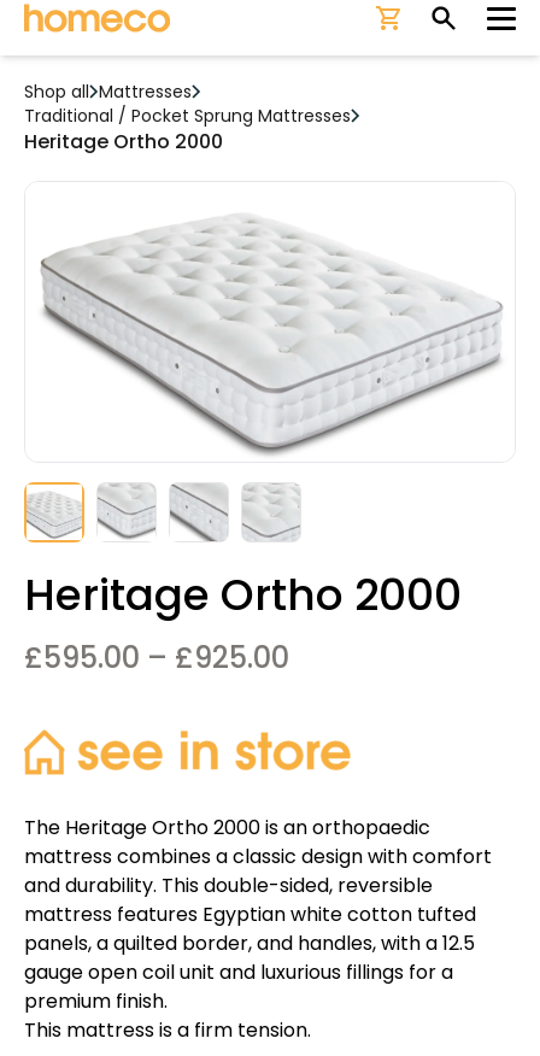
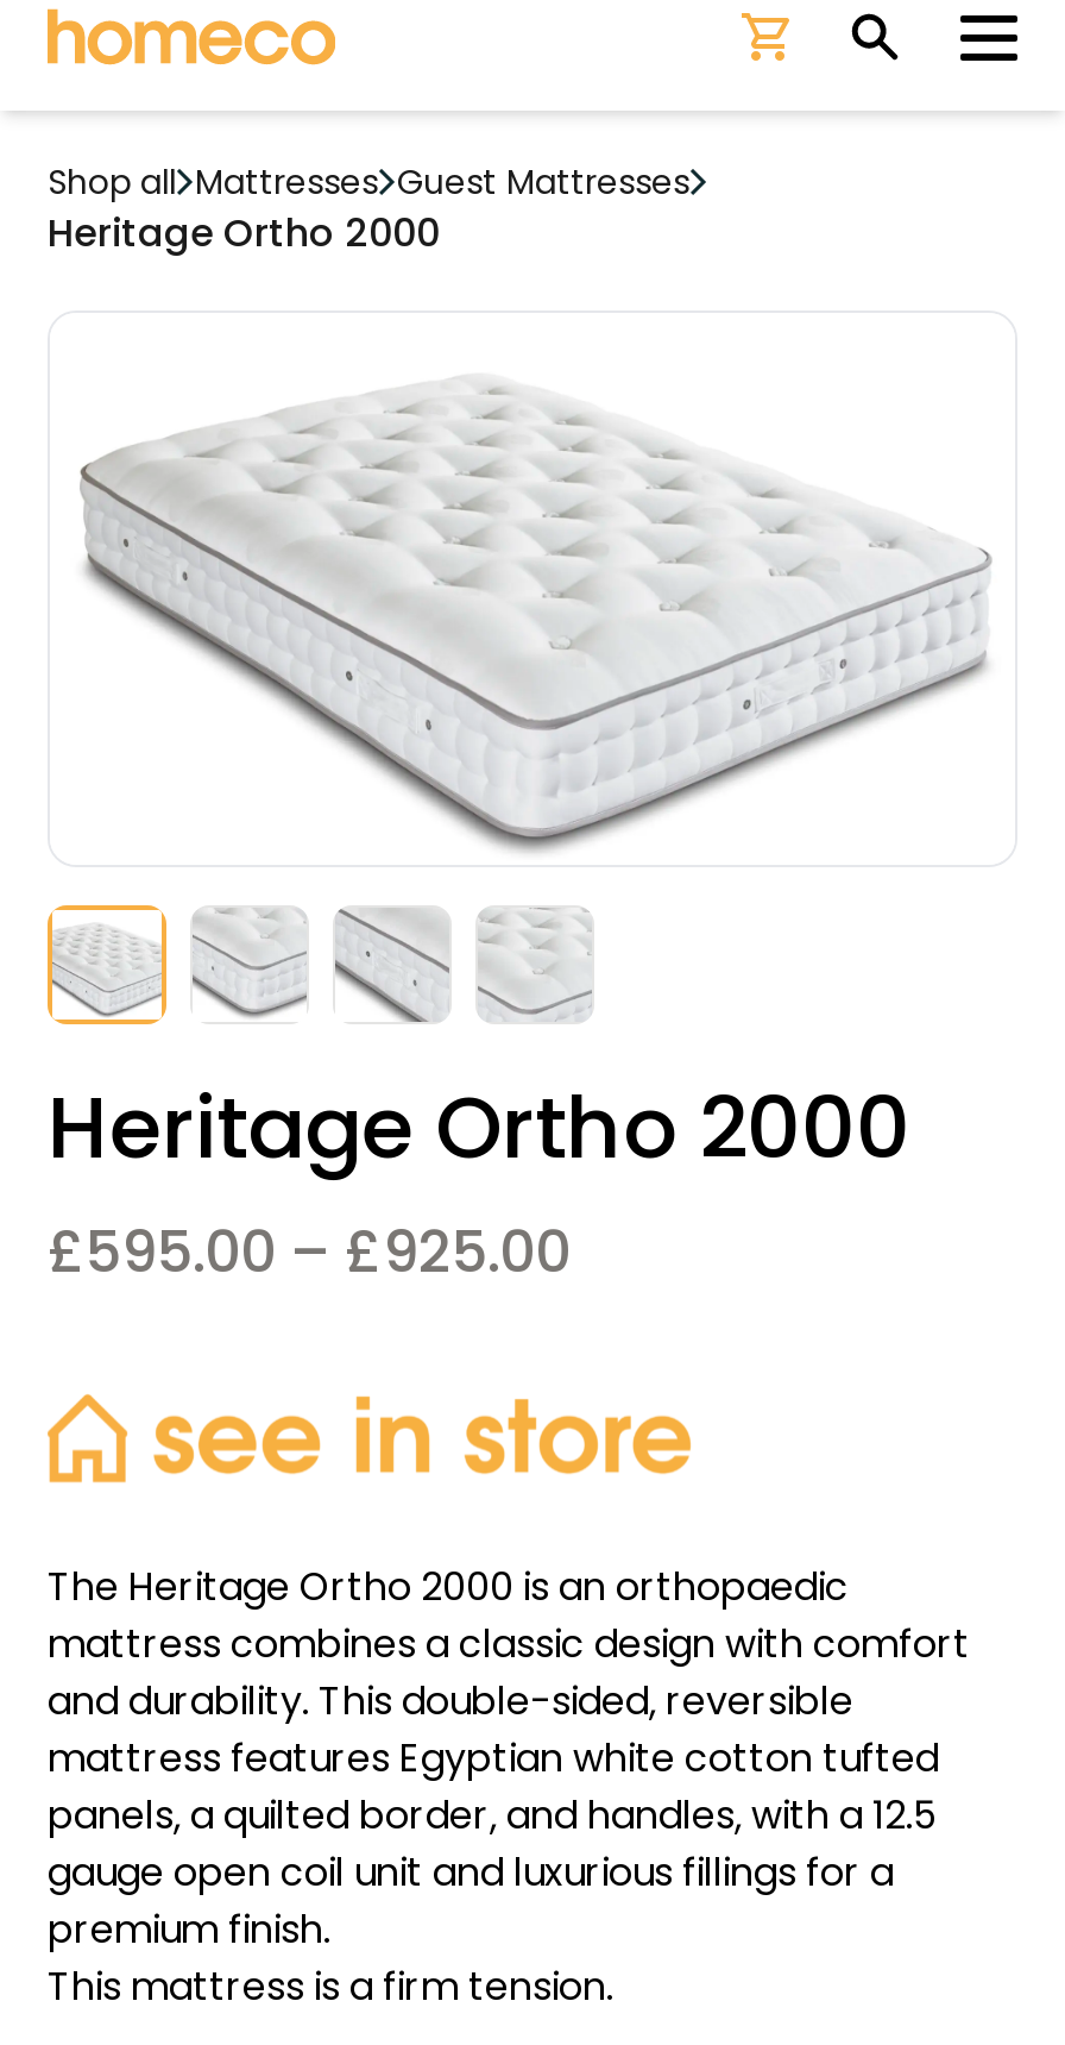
- Shop all Mattresses
- Traditional / Pocket Sprung Mattresses
+ Shop all Mattresses Guest Mattresses
